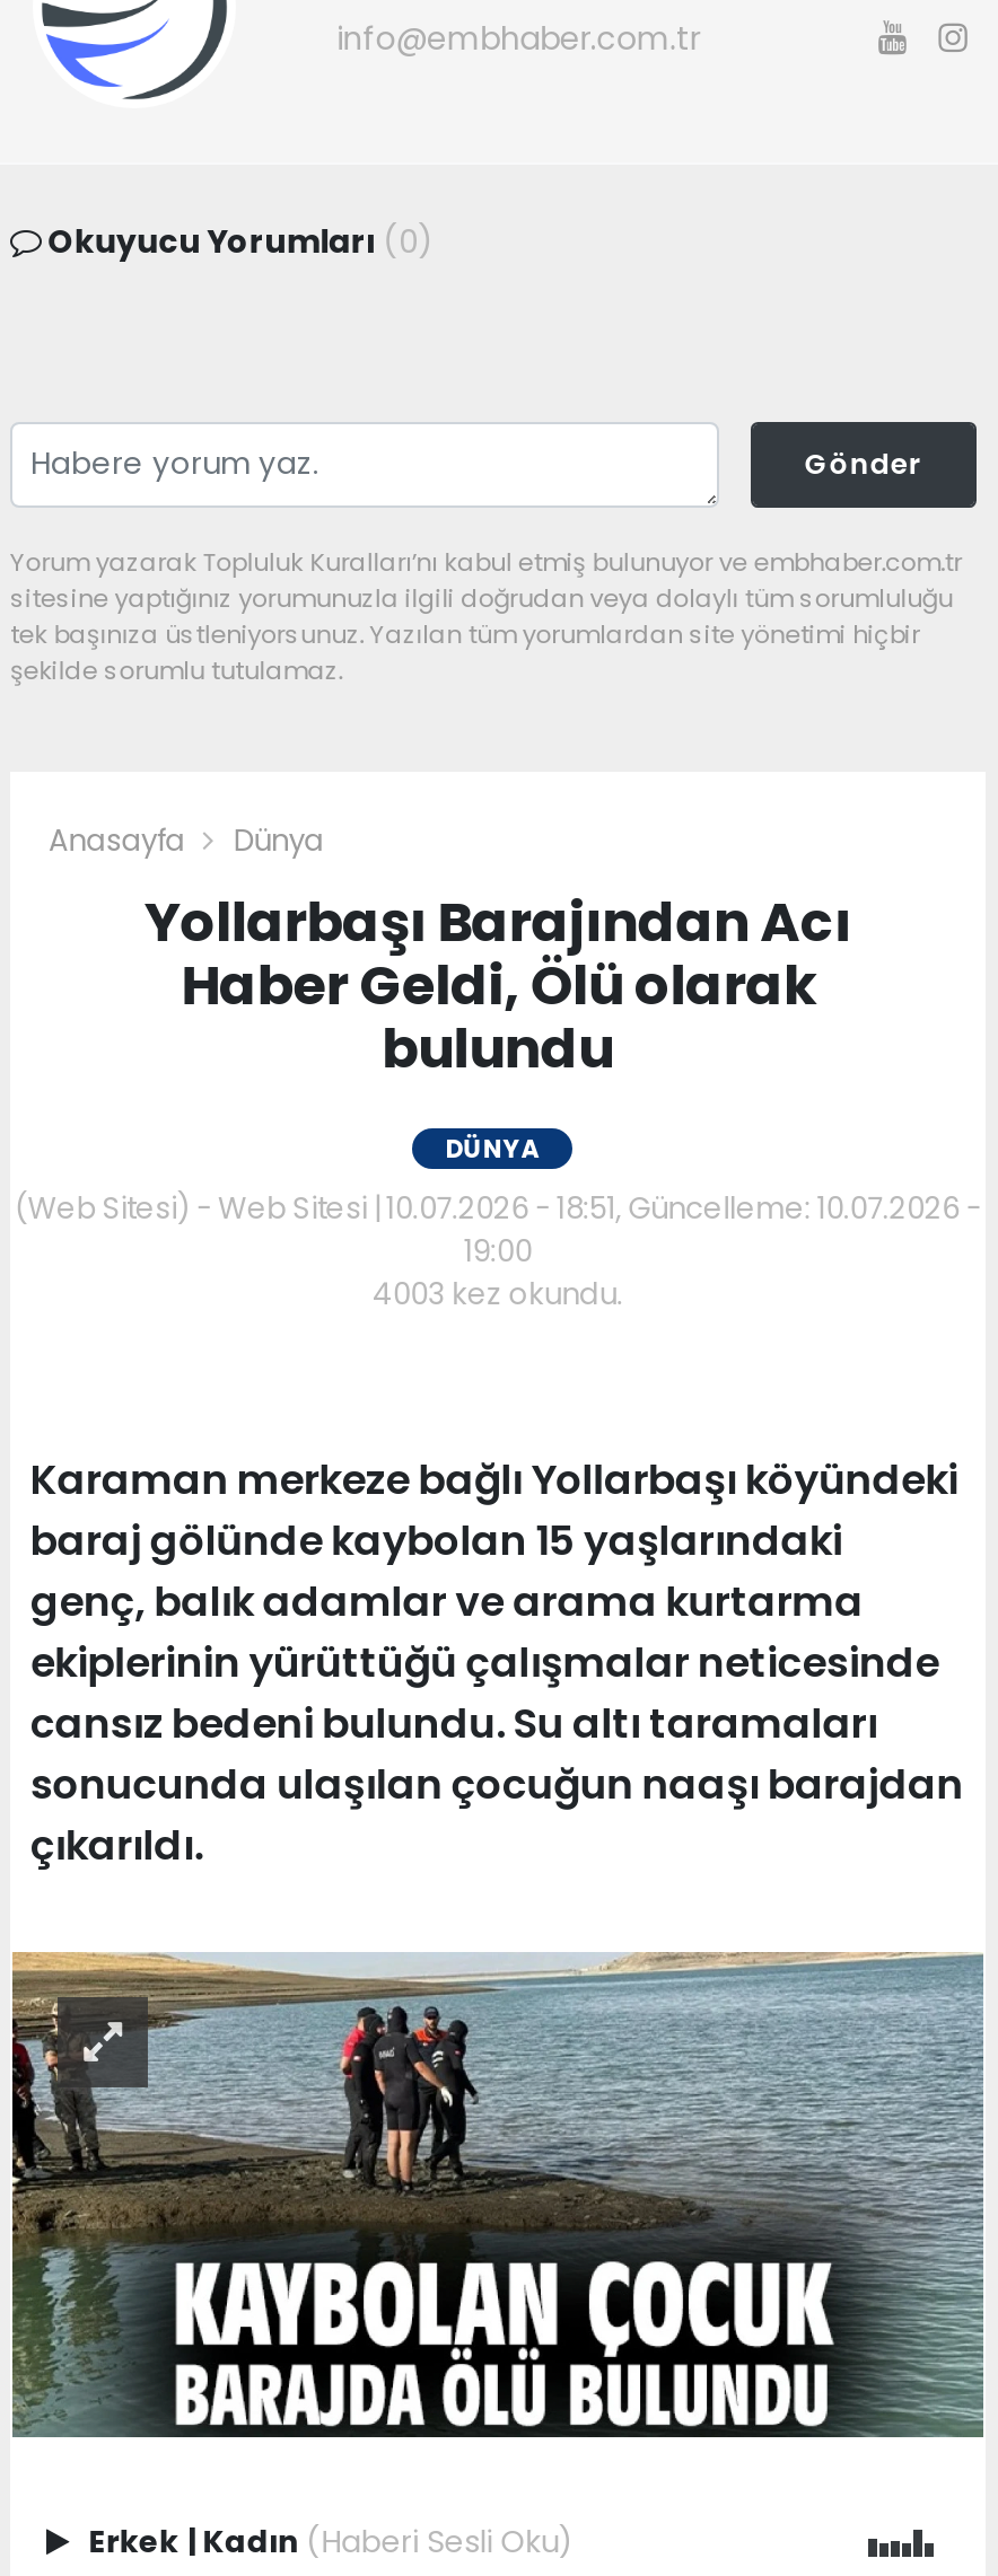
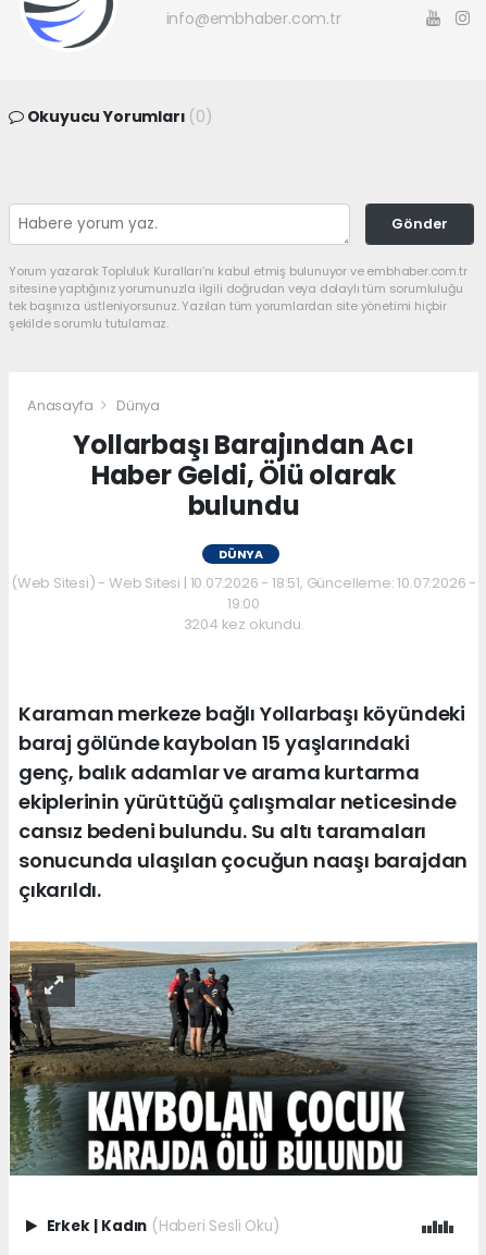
- 4003 kez okundu.
+ 3204 kez okundu.
